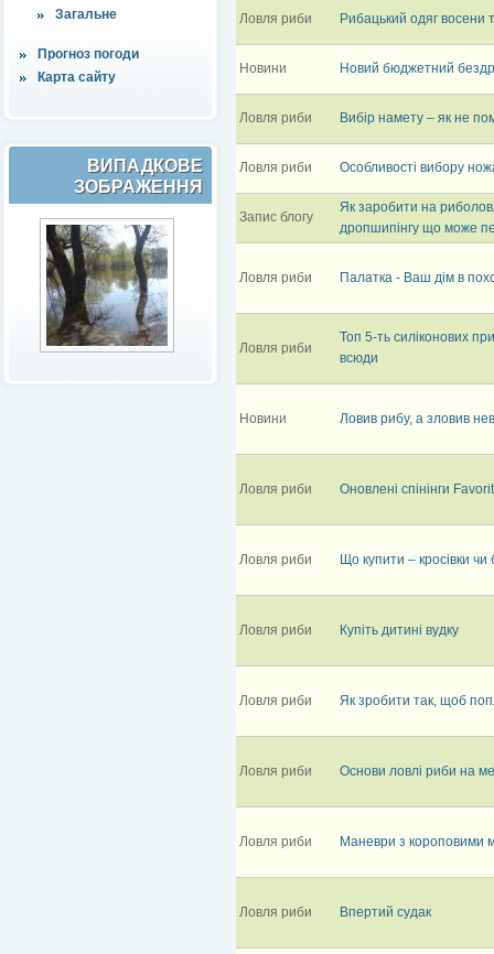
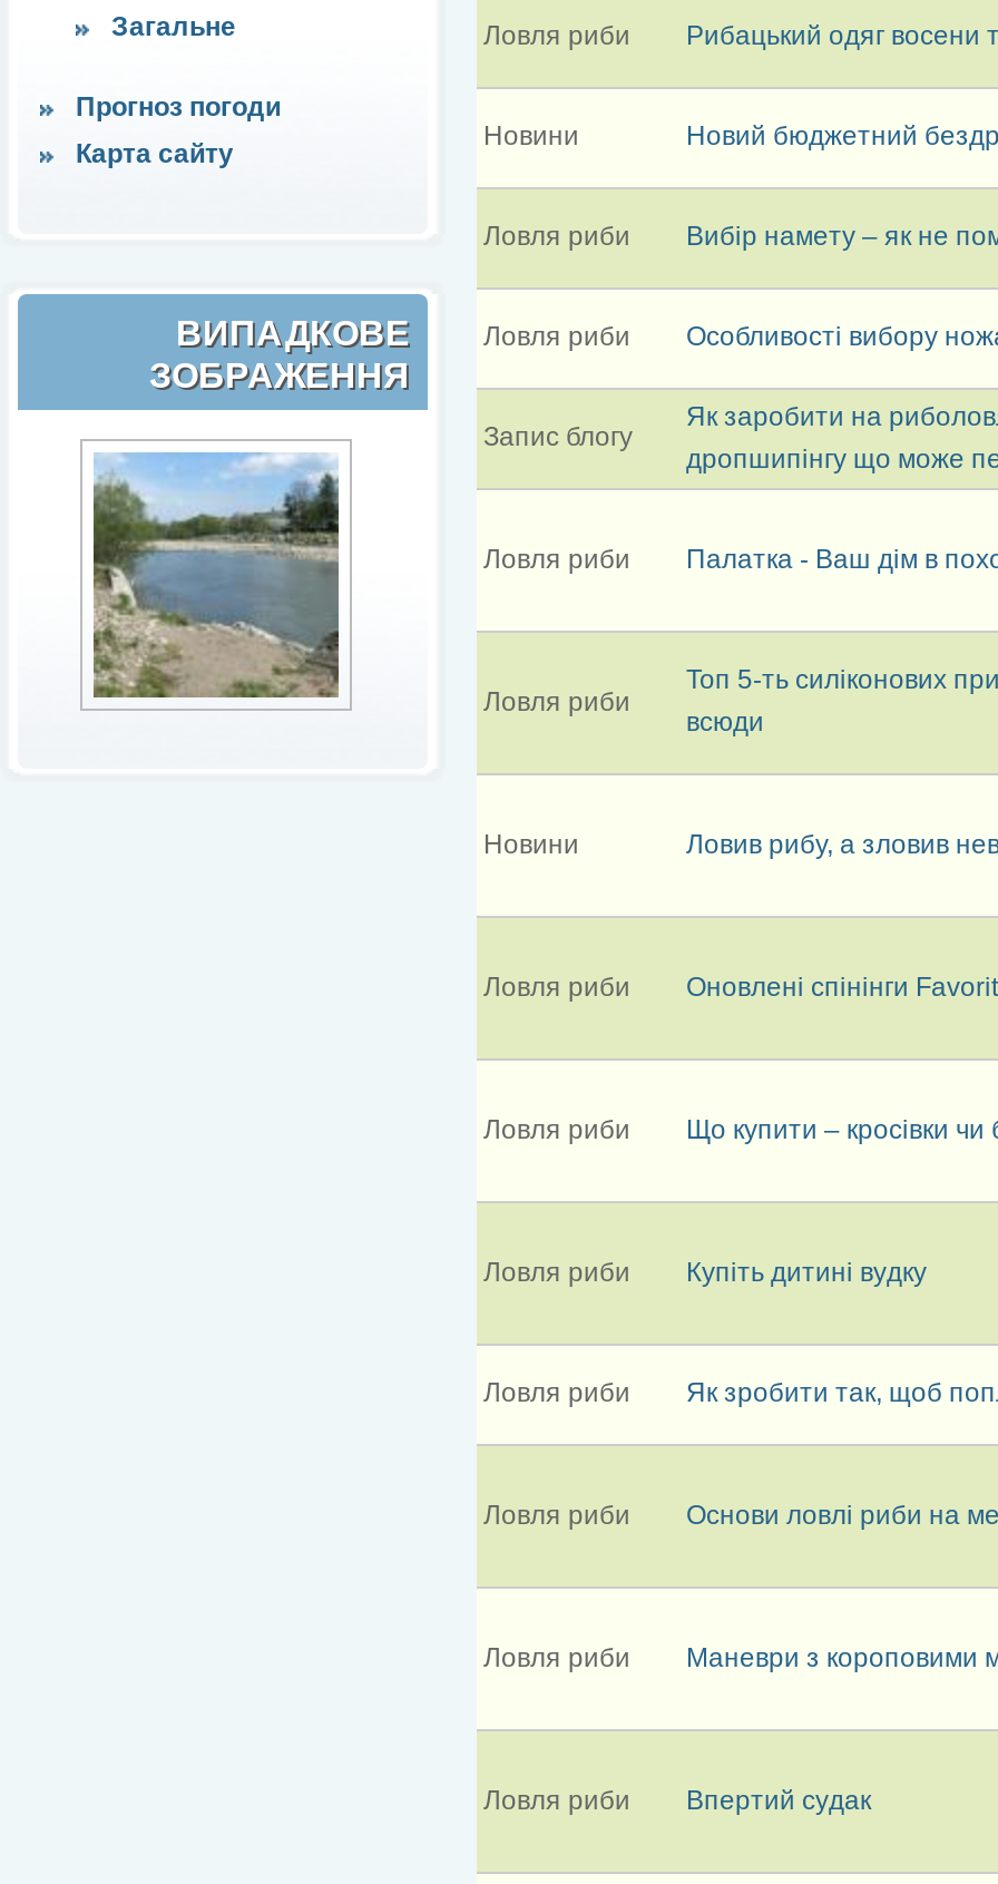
- [image]
+ [image]
